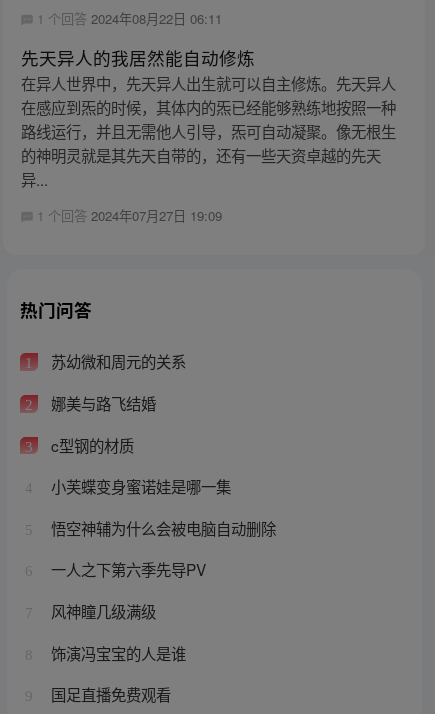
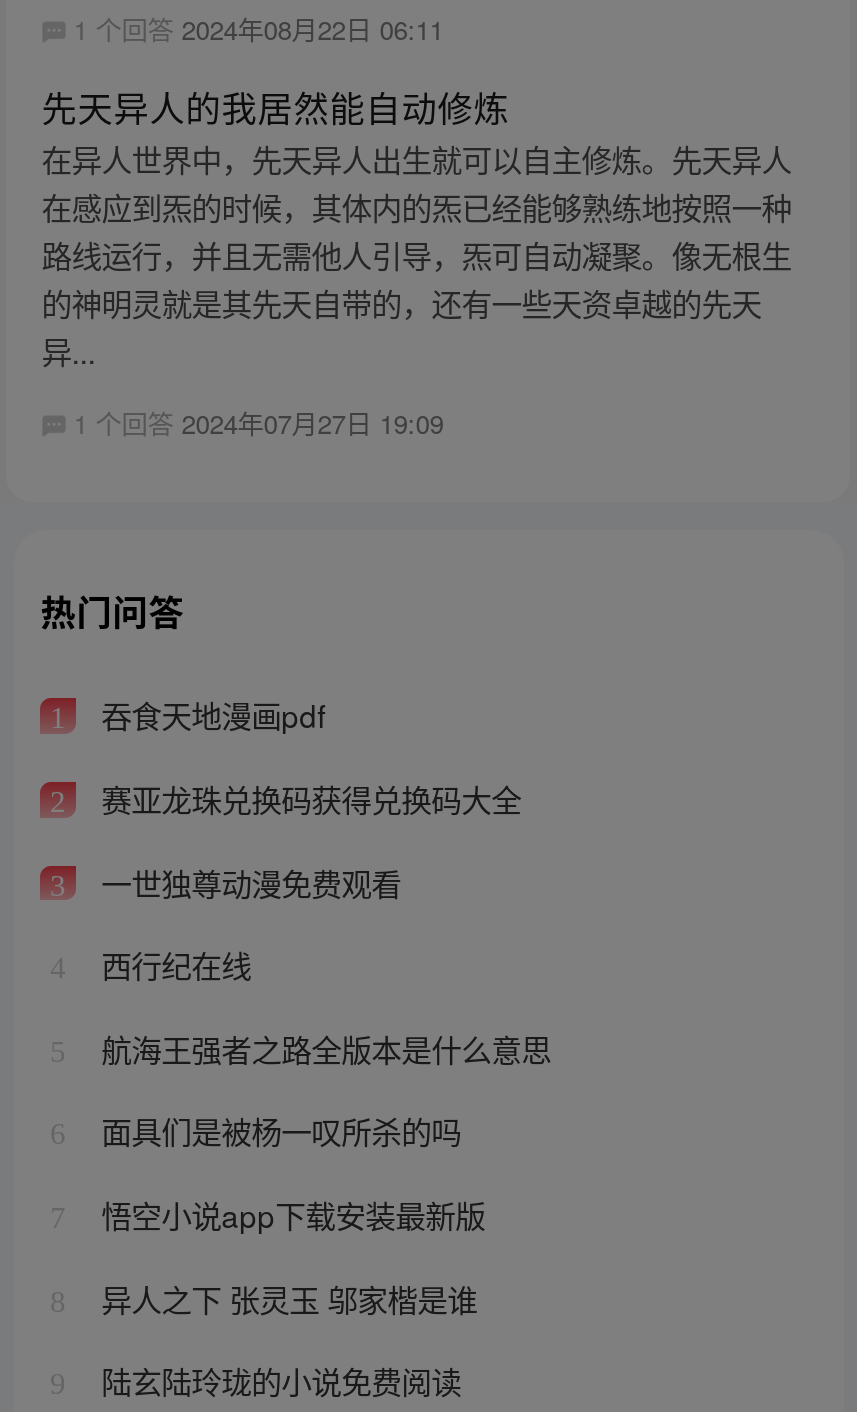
- 苏幼微和周元的关系
+ 吞食天地漫画pdf

- 娜美与路飞结婚
+ 赛亚龙珠兑换码获得兑换码大全

- c型钢的材质
+ 一世独尊动漫免费观看

- 小芙蝶变身蜜诺娃是哪一集
+ 西行纪在线

- 悟空神辅为什么会被电脑自动删除
+ 航海王强者之路全版本是什么意思

- 一人之下第六季先导PV
+ 面具们是被杨一叹所杀的吗

- 风神瞳几级满级
+ 悟空小说app下载安装最新版

- 饰演冯宝宝的人是谁
+ 异人之下 张灵玉 邬家楷是谁

- 国足直播免费观看
+ 陆玄陆玲珑的小说免费阅读
